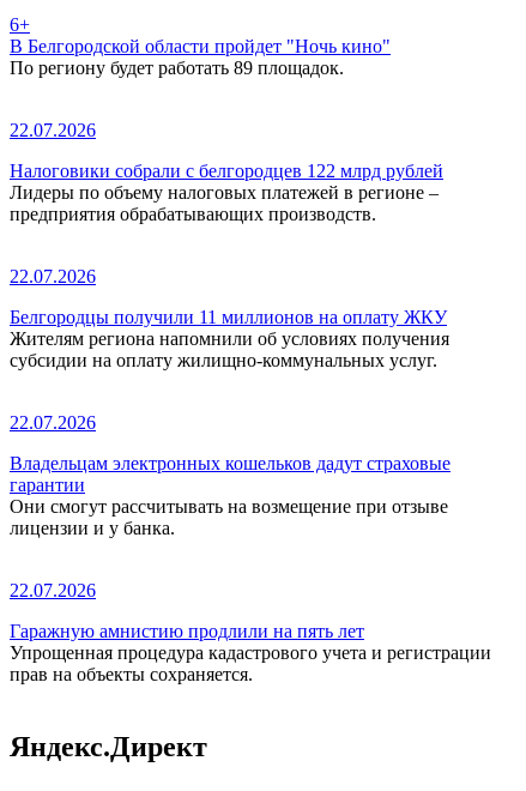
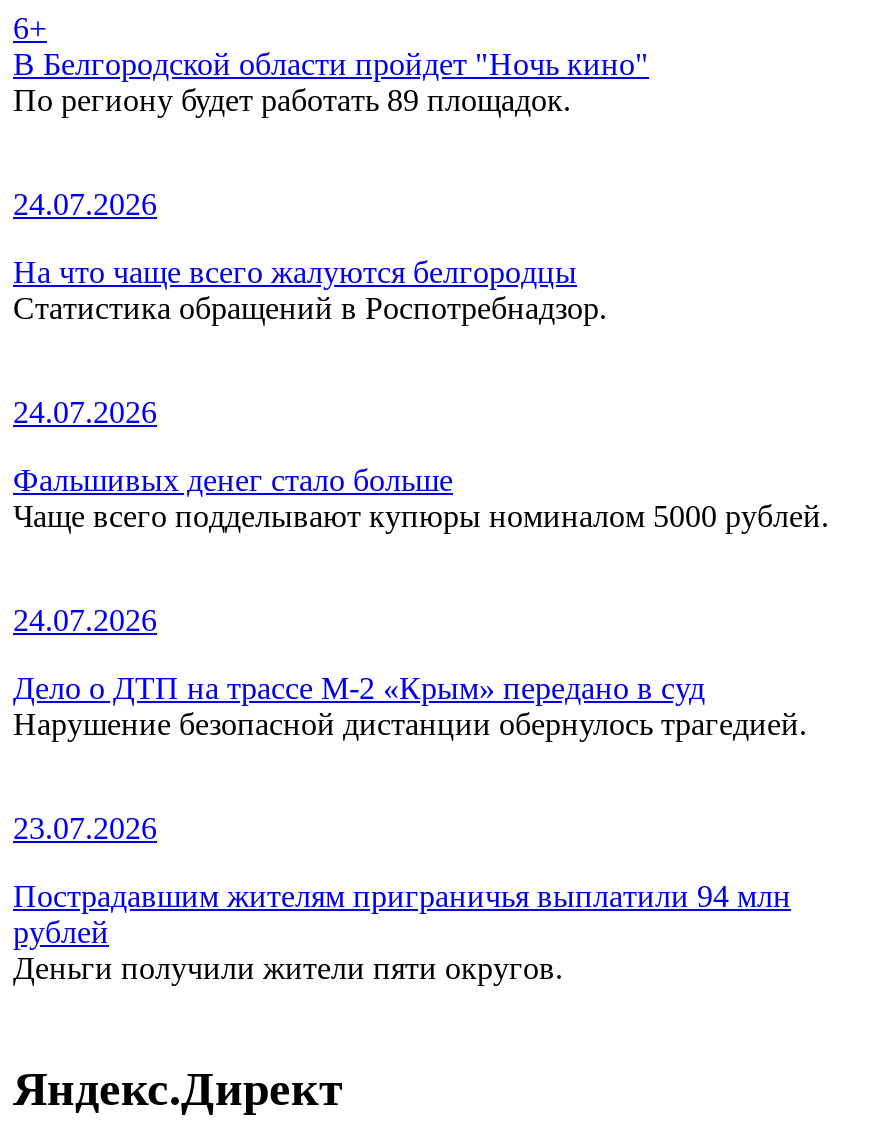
- 22.07.2026
+ 24.07.2026

- Налоговики собрали с белгородцев 122 млрд рублей
- Лидеры по объему налоговых платежей в регионе –
- предприятия обрабатывающих производств.
+ На что чаще всего жалуются белгородцы
+ Статистика обращений в Роспотребнадзор.

- 22.07.2026
+ 24.07.2026

- Белгородцы получили 11 миллионов на оплату ЖКУ
- Жителям региона напомнили об условиях получения
- субсидии на оплату жилищно-коммунальных услуг.
+ Фальшивых денег стало больше
+ Чаще всего подделывают купюры номиналом 5000 рублей.

- 22.07.2026
+ 24.07.2026

- Владельцам электронных кошельков дадут страховые
- гарантии
- Они смогут рассчитывать на возмещение при отзыве
- лицензии и у банка.
+ Дело о ДТП на трассе М-2 «Крым» передано в суд
+ Нарушение безопасной дистанции обернулось трагедией.

- 22.07.2026
+ 23.07.2026

- Гаражную амнистию продлили на пять лет
- Упрощенная процедура кадастрового учета и регистрации
- прав на объекты сохраняется.
+ Пострадавшим жителям приграничья выплатили 94 млн
+ рублей
+ Деньги получили жители пяти округов.
